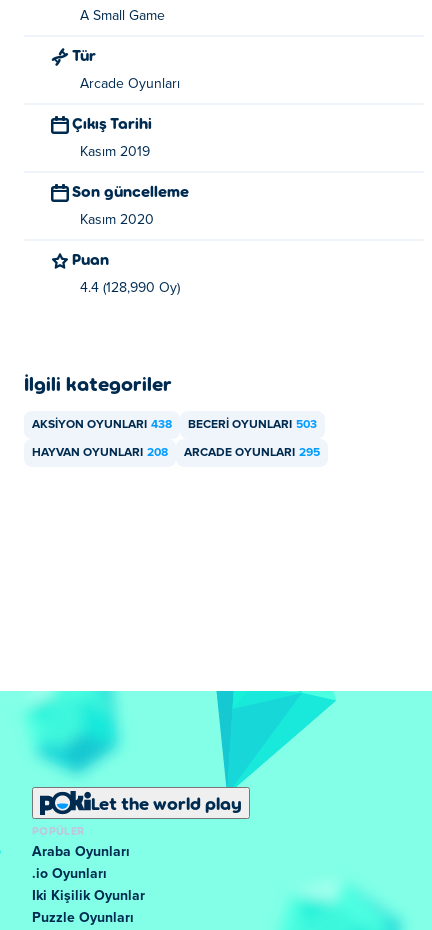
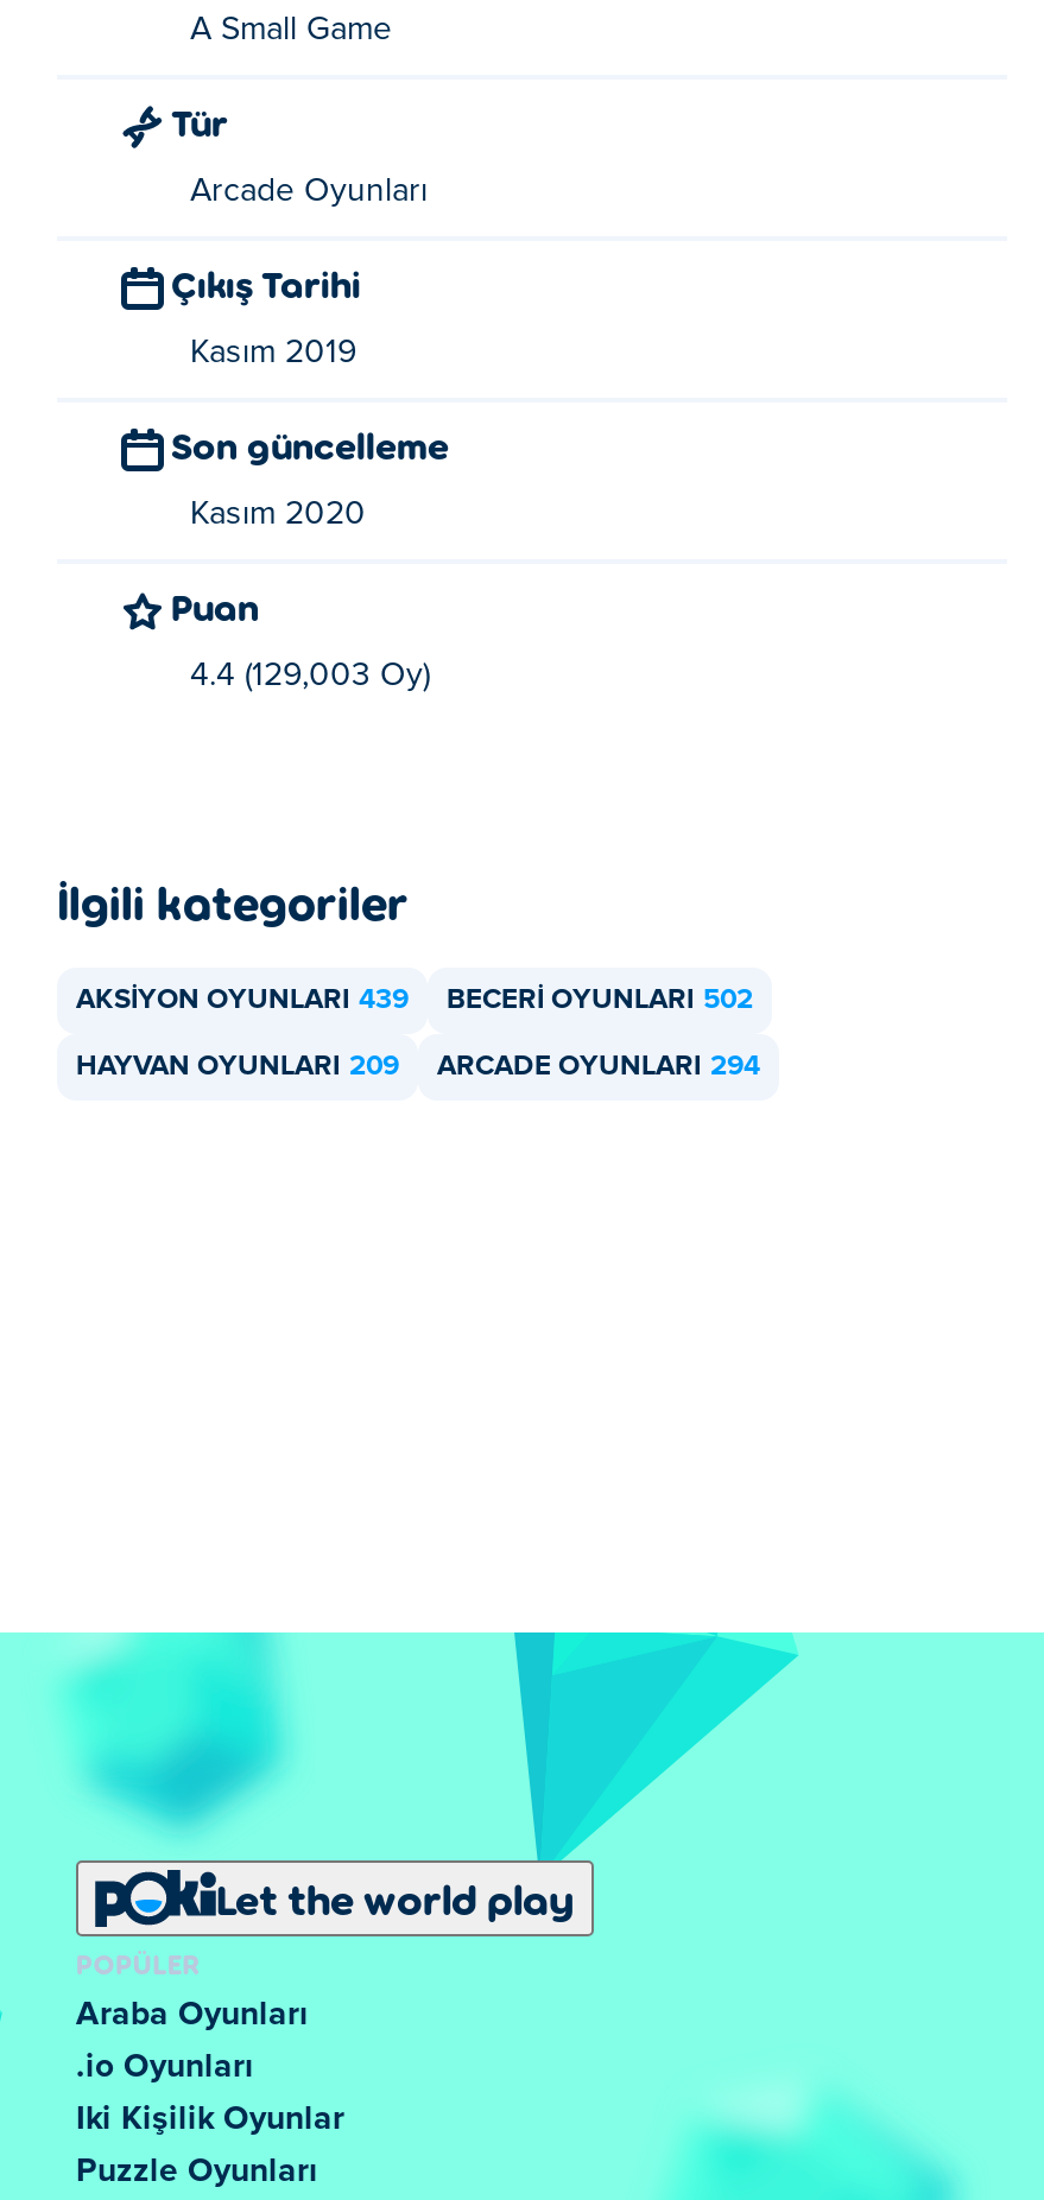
- 4.4 (128,990 Oy)
+ 4.4 (129,003 Oy)

- AKSIYON OYUNLARI 438
+ AKSIYON OYUNLARI 439

- BECERI OYUNLARI 503
+ BECERI OYUNLARI 502

- HAYVAN OYUNLARI 208
+ HAYVAN OYUNLARI 209

- ARCADE OYUNLARI 295
+ ARCADE OYUNLARI 294
